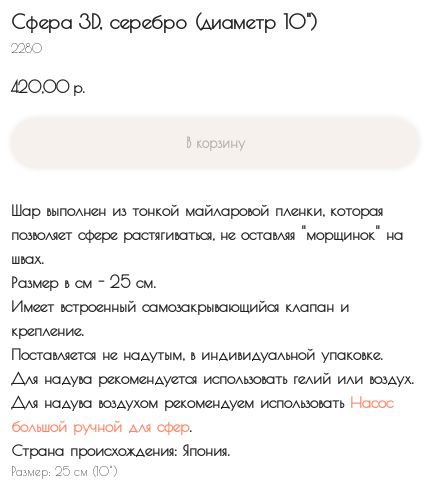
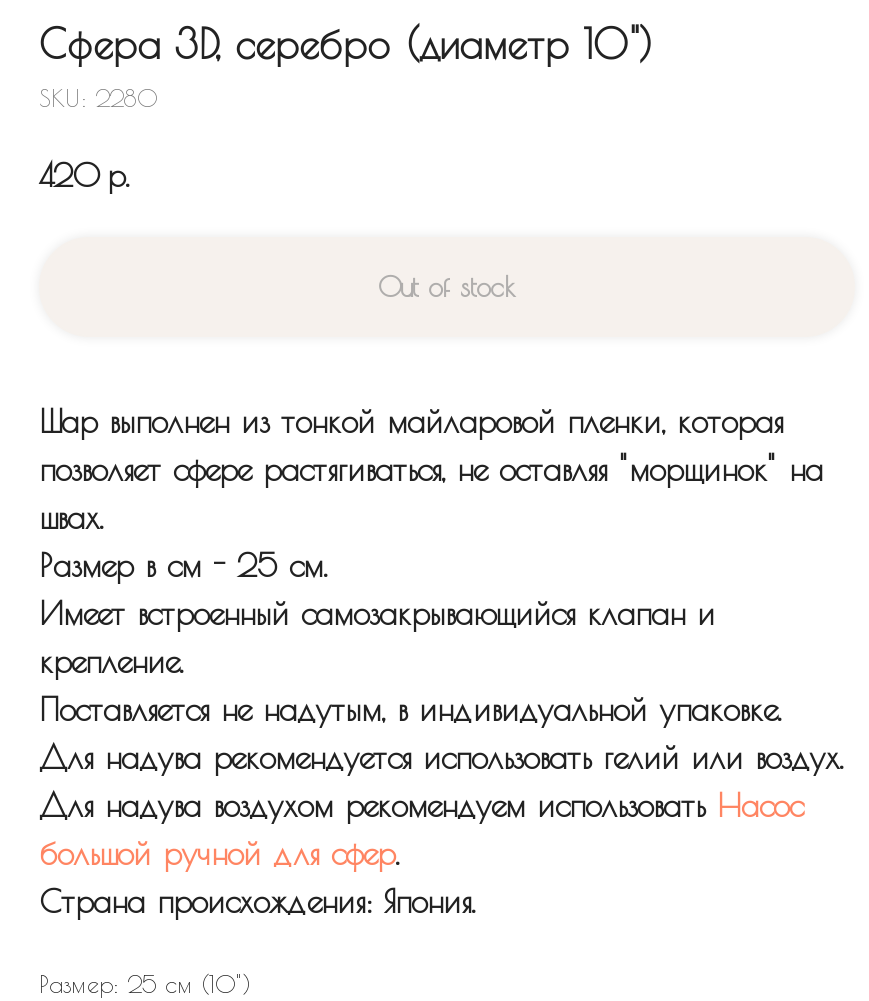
- 2280
+ SKU: 2280

- 420,00 р.
+ 420 р.

- В корзину
+ Out of stock
